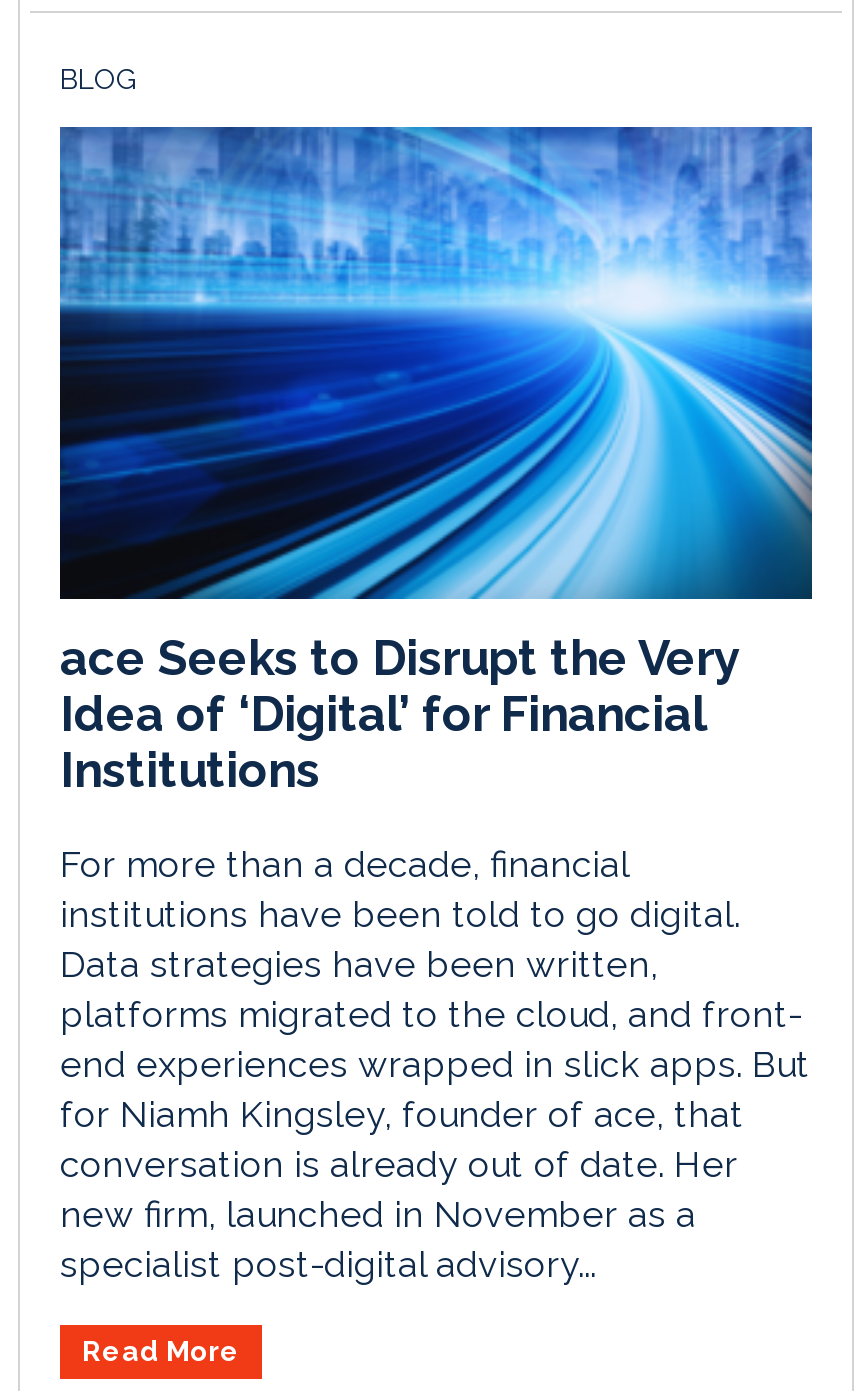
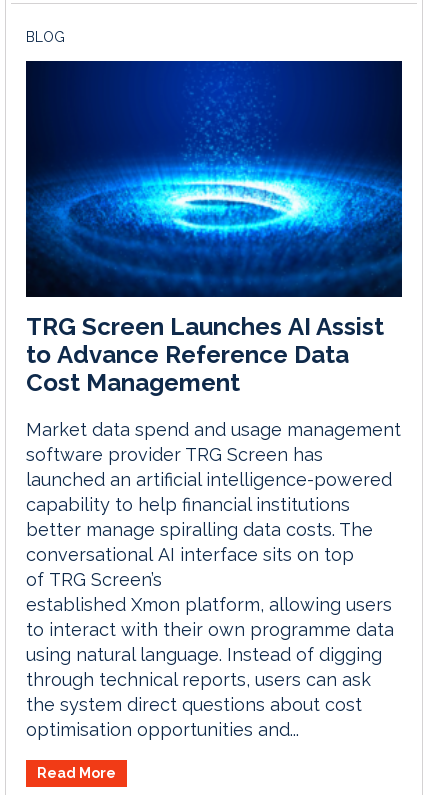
- [image]
- ace Seeks to Disrupt the Very
- Idea of ‘Digital’ for Financial
- Institutions
+ [image]
+ TRG Screen Launches AI Assist
+ to Advance Reference Data
+ Cost Management

- For more than a decade, financial
- institutions have been told to go digital.
- Data strategies have been written,
- platforms migrated to the cloud, and front-
- end experiences wrapped in slick apps. But
- for Niamh Kingsley, founder of ace, that
- conversation is already out of date. Her
- new firm, launched in November as a
- specialist post-digital advisory...
+ Market data spend and usage management
+ software provider TRG Screen has
+ launched an artificial intelligence-powered
+ capability to help financial institutions
+ better manage spiralling data costs. The
+ conversational AI interface sits on top
+ of TRG Screen’s
+ established Xmon platform, allowing users
+ to interact with their own programme data
+ using natural language. Instead of digging
+ through technical reports, users can ask
+ the system direct questions about cost
+ optimisation opportunities and...
